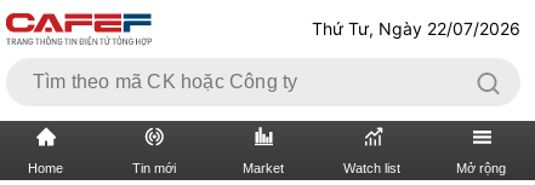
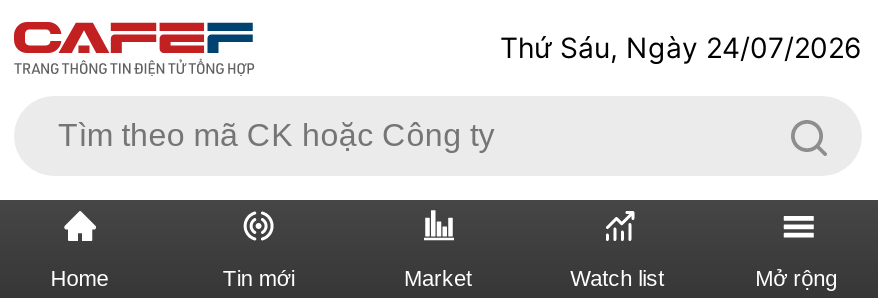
- Thứ Tư, Ngày 22/07/2026
+ Thứ Sáu, Ngày 24/07/2026
